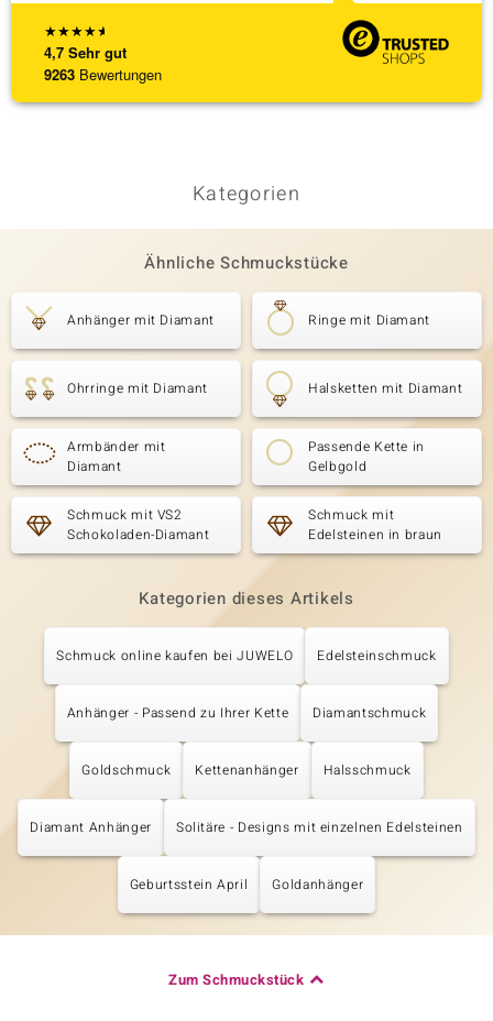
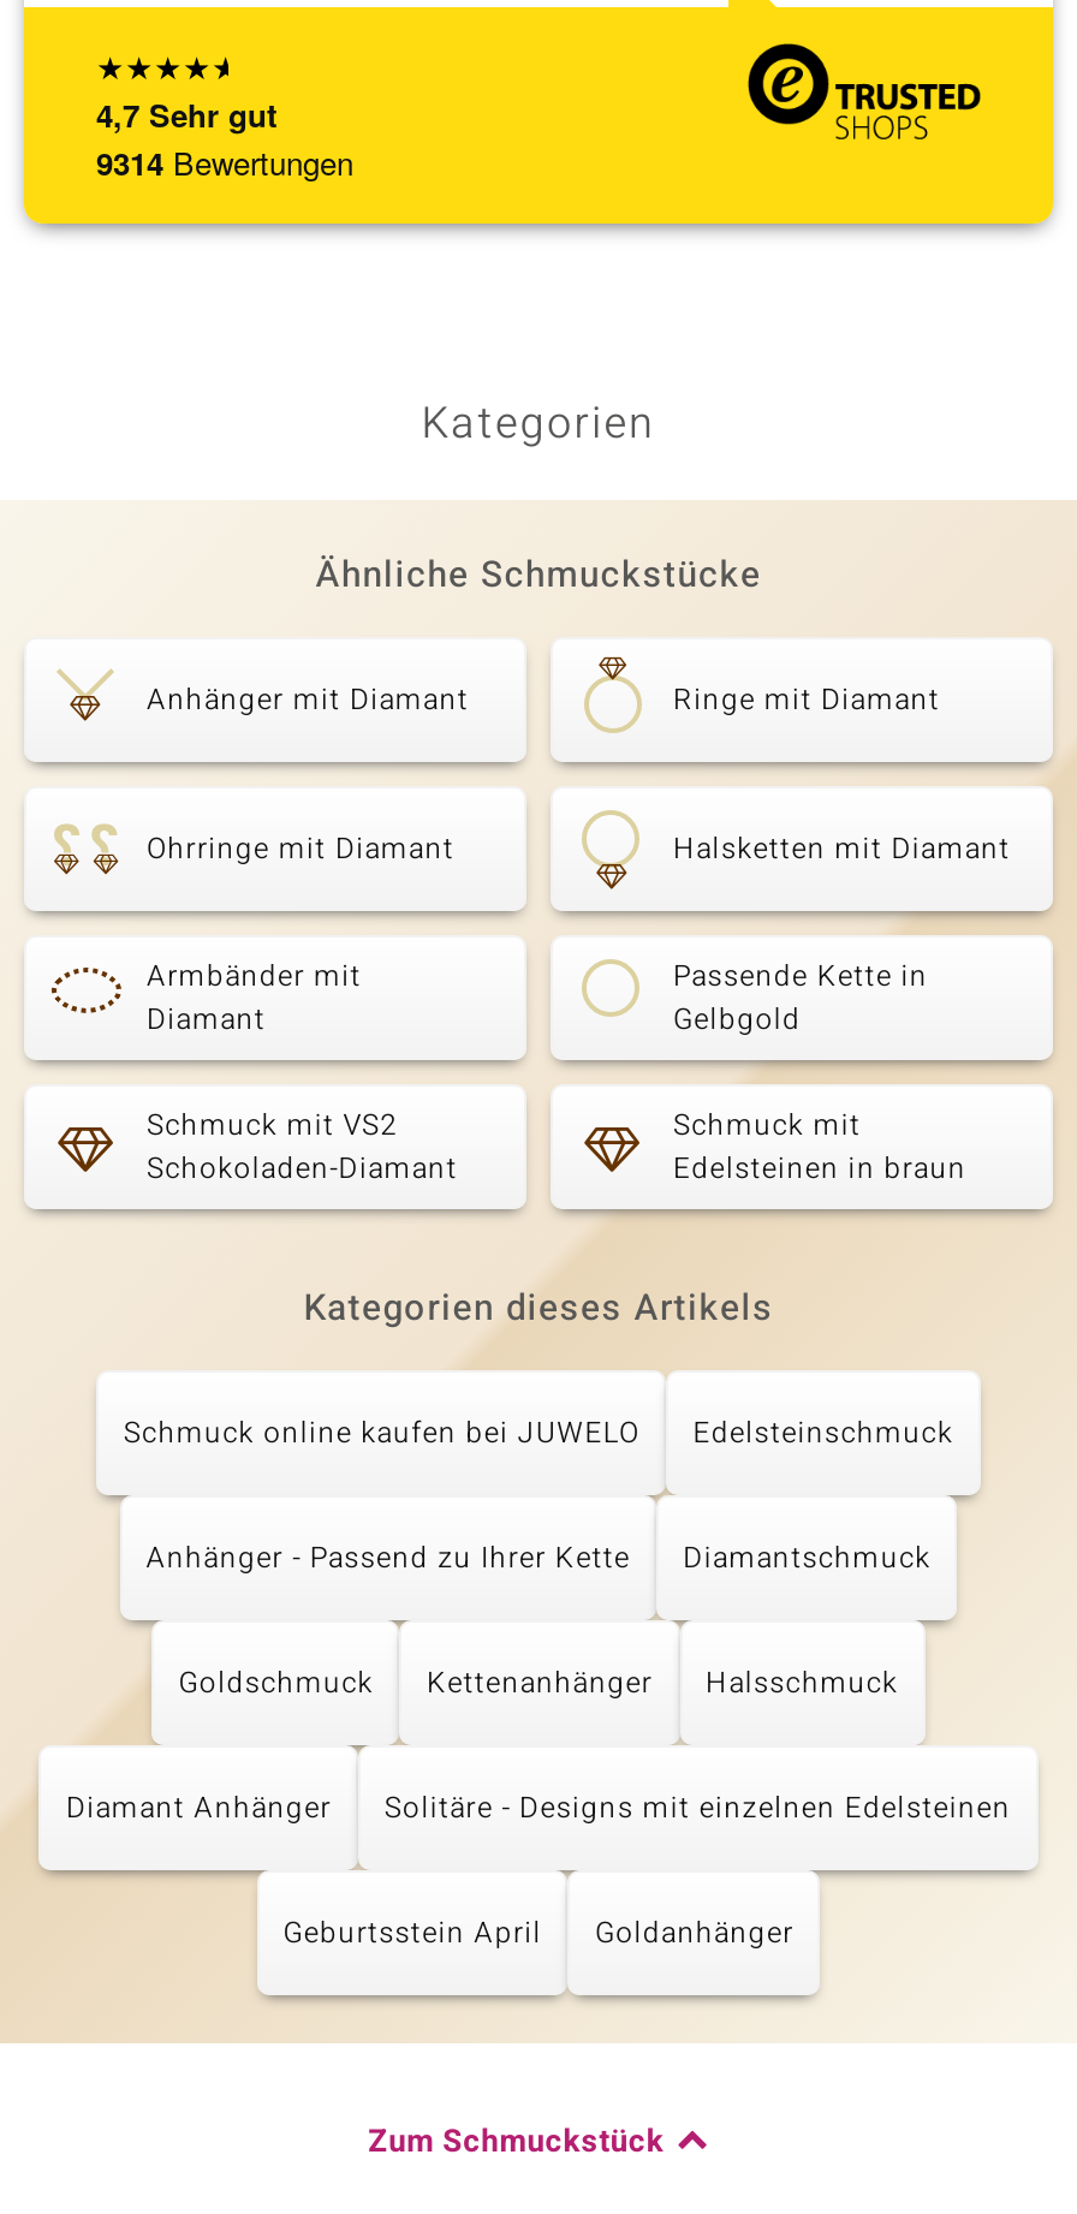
- 9263 Bewertungen
+ 9314 Bewertungen
